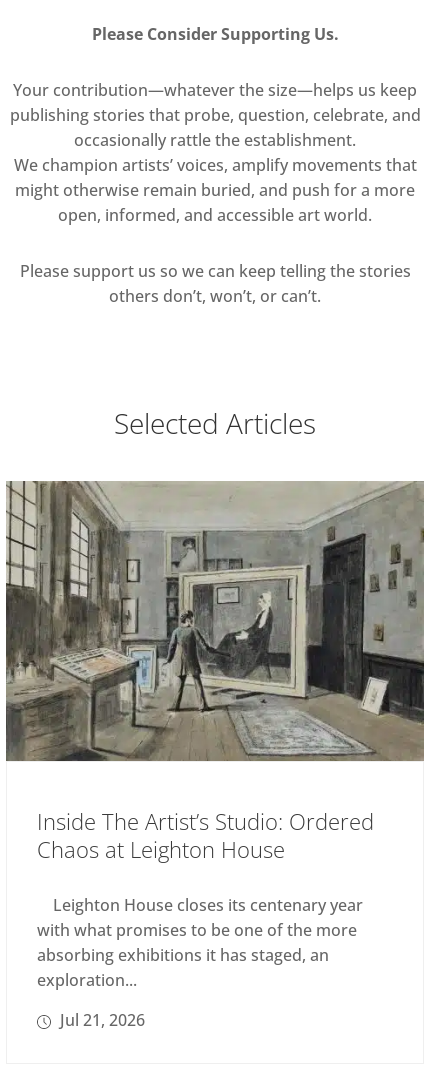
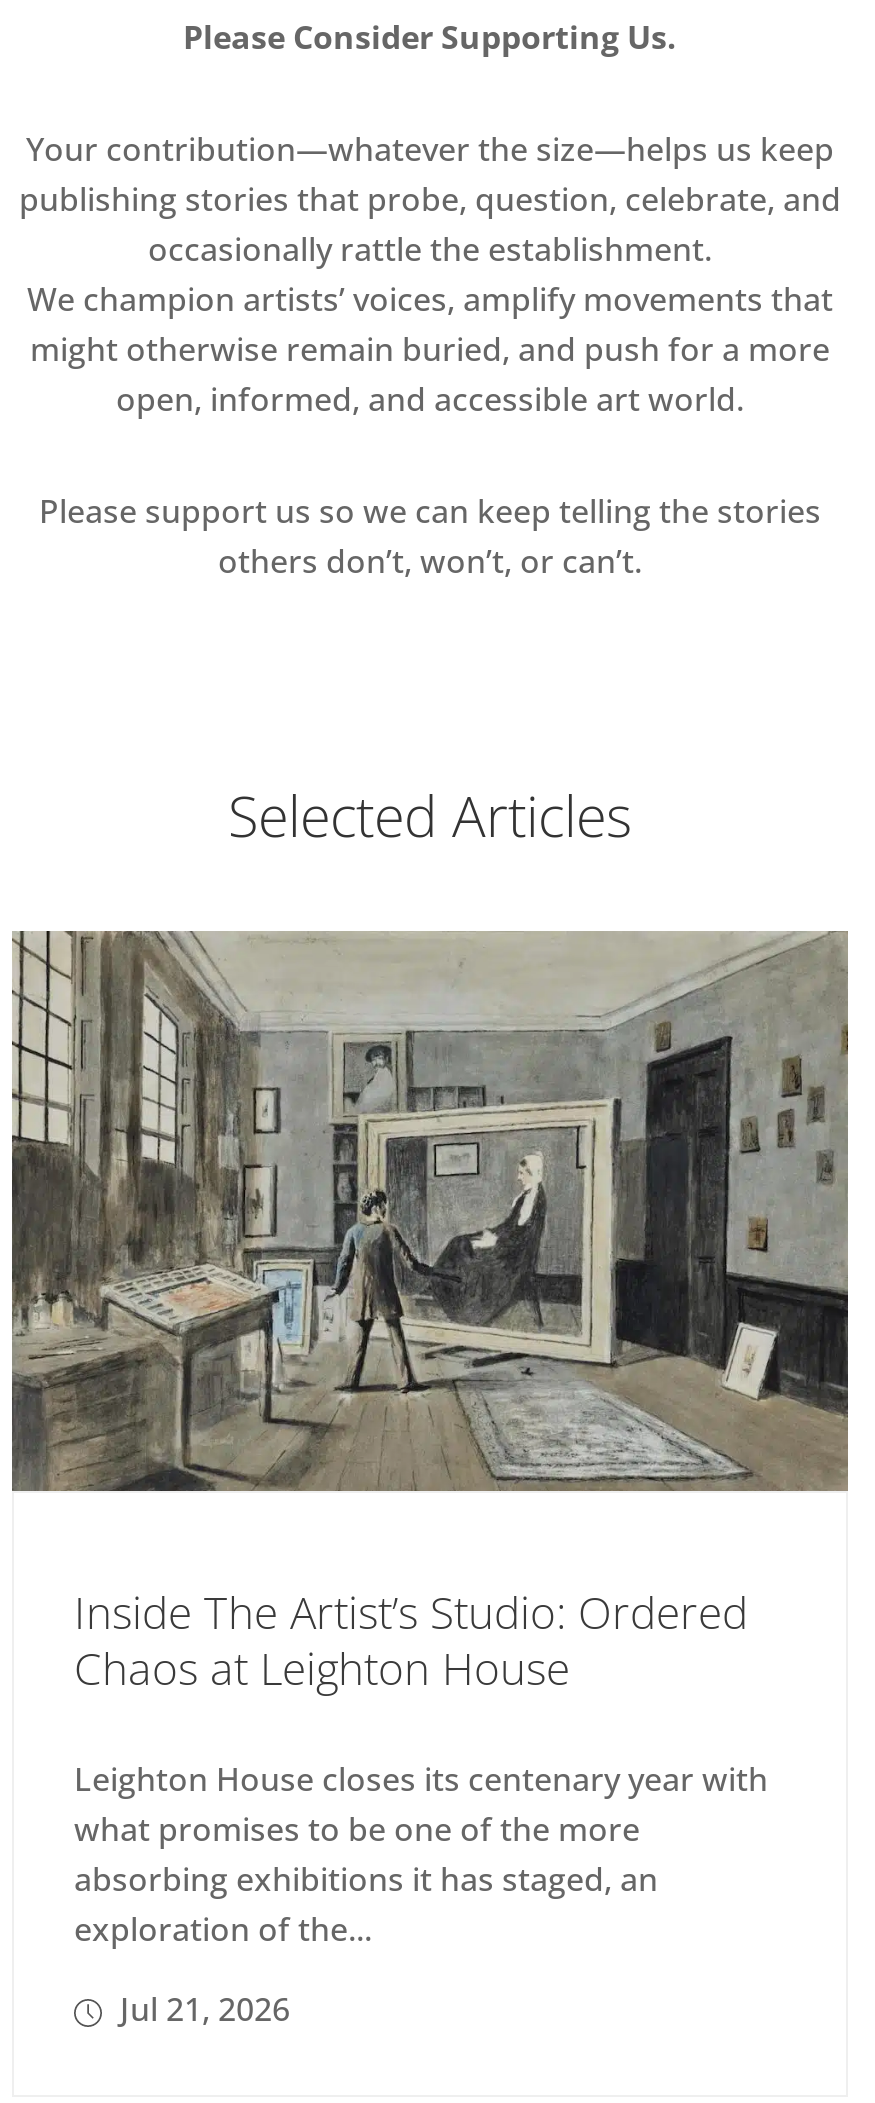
- exploration...
+ exploration of the...
